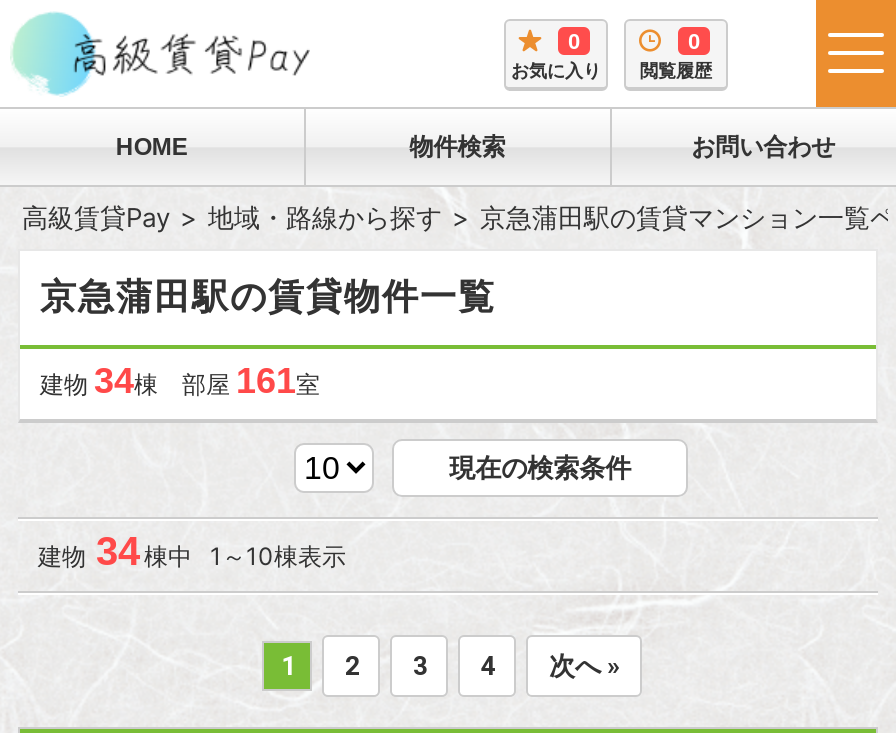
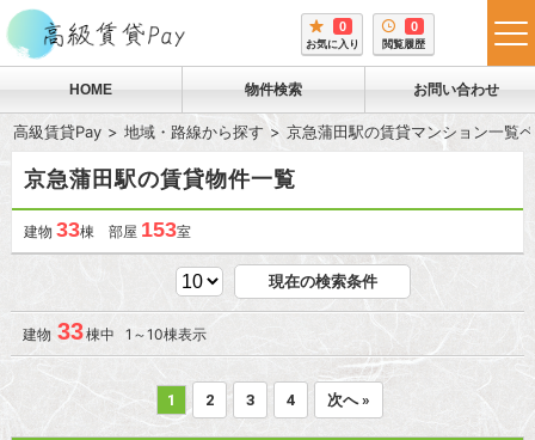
- 建物34棟 部屋161室
+ 建物33棟 部屋153室

- 建物 34 棟中 1～10棟表示
+ 建物 33 棟中 1～10棟表示
